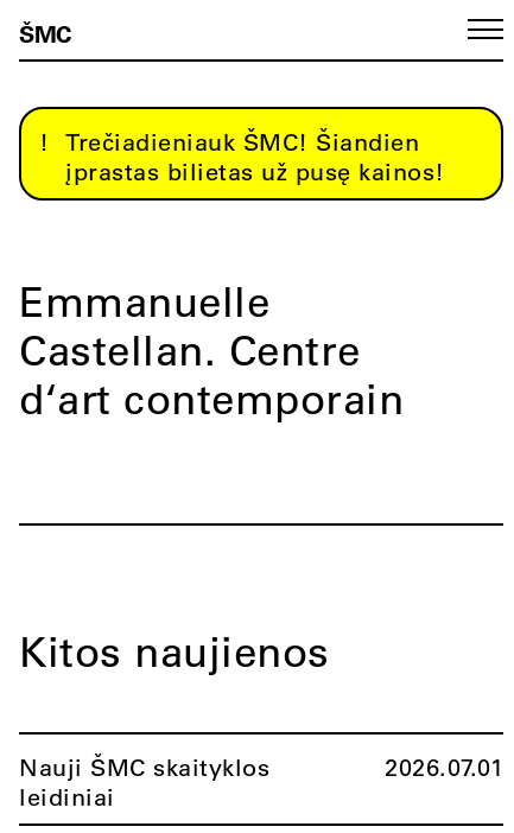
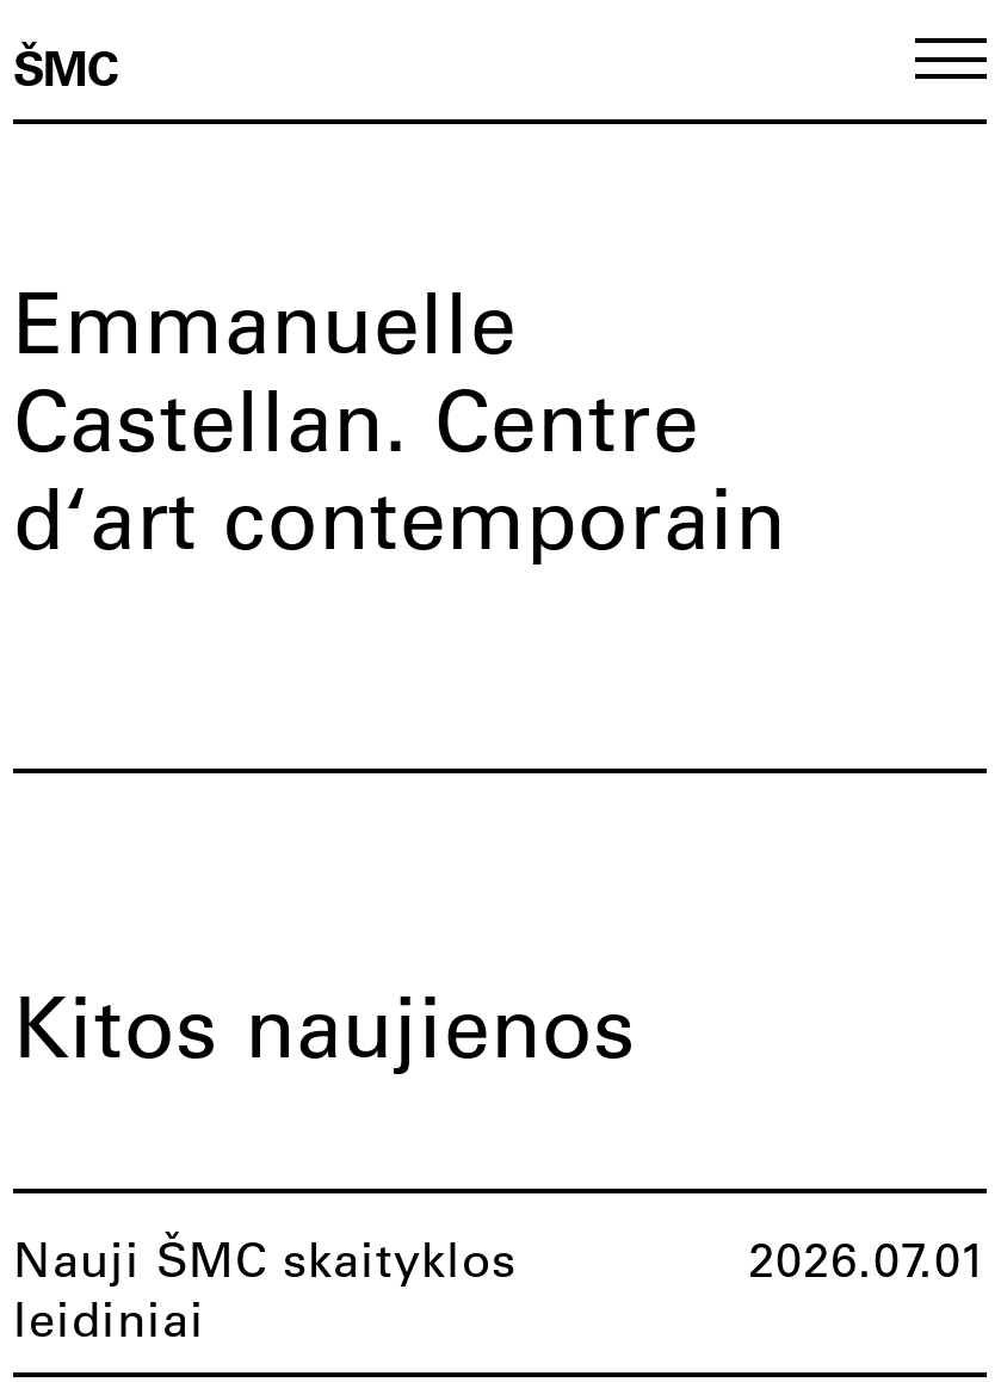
- Trečiadieniauk ŠMC! Šiandien
- įprastas bilietas už pusę kainos!
